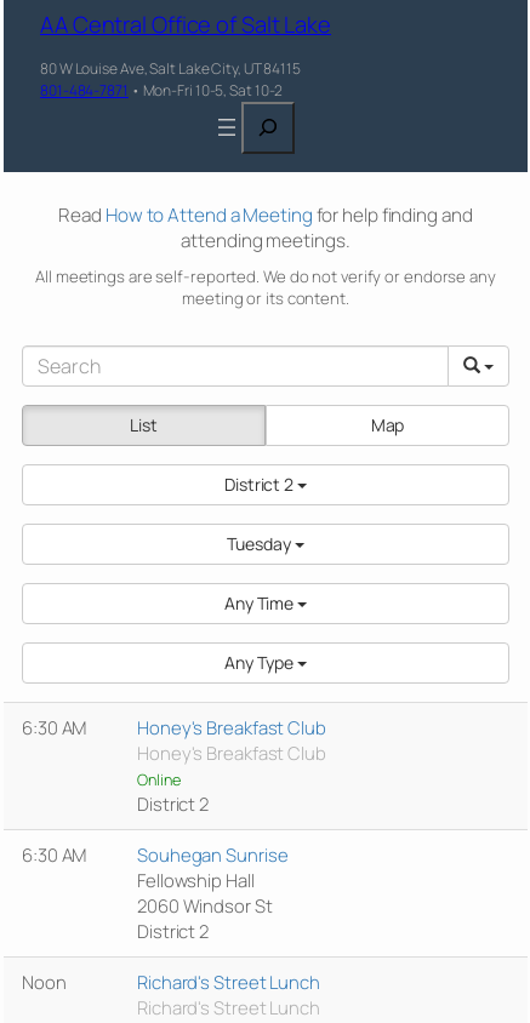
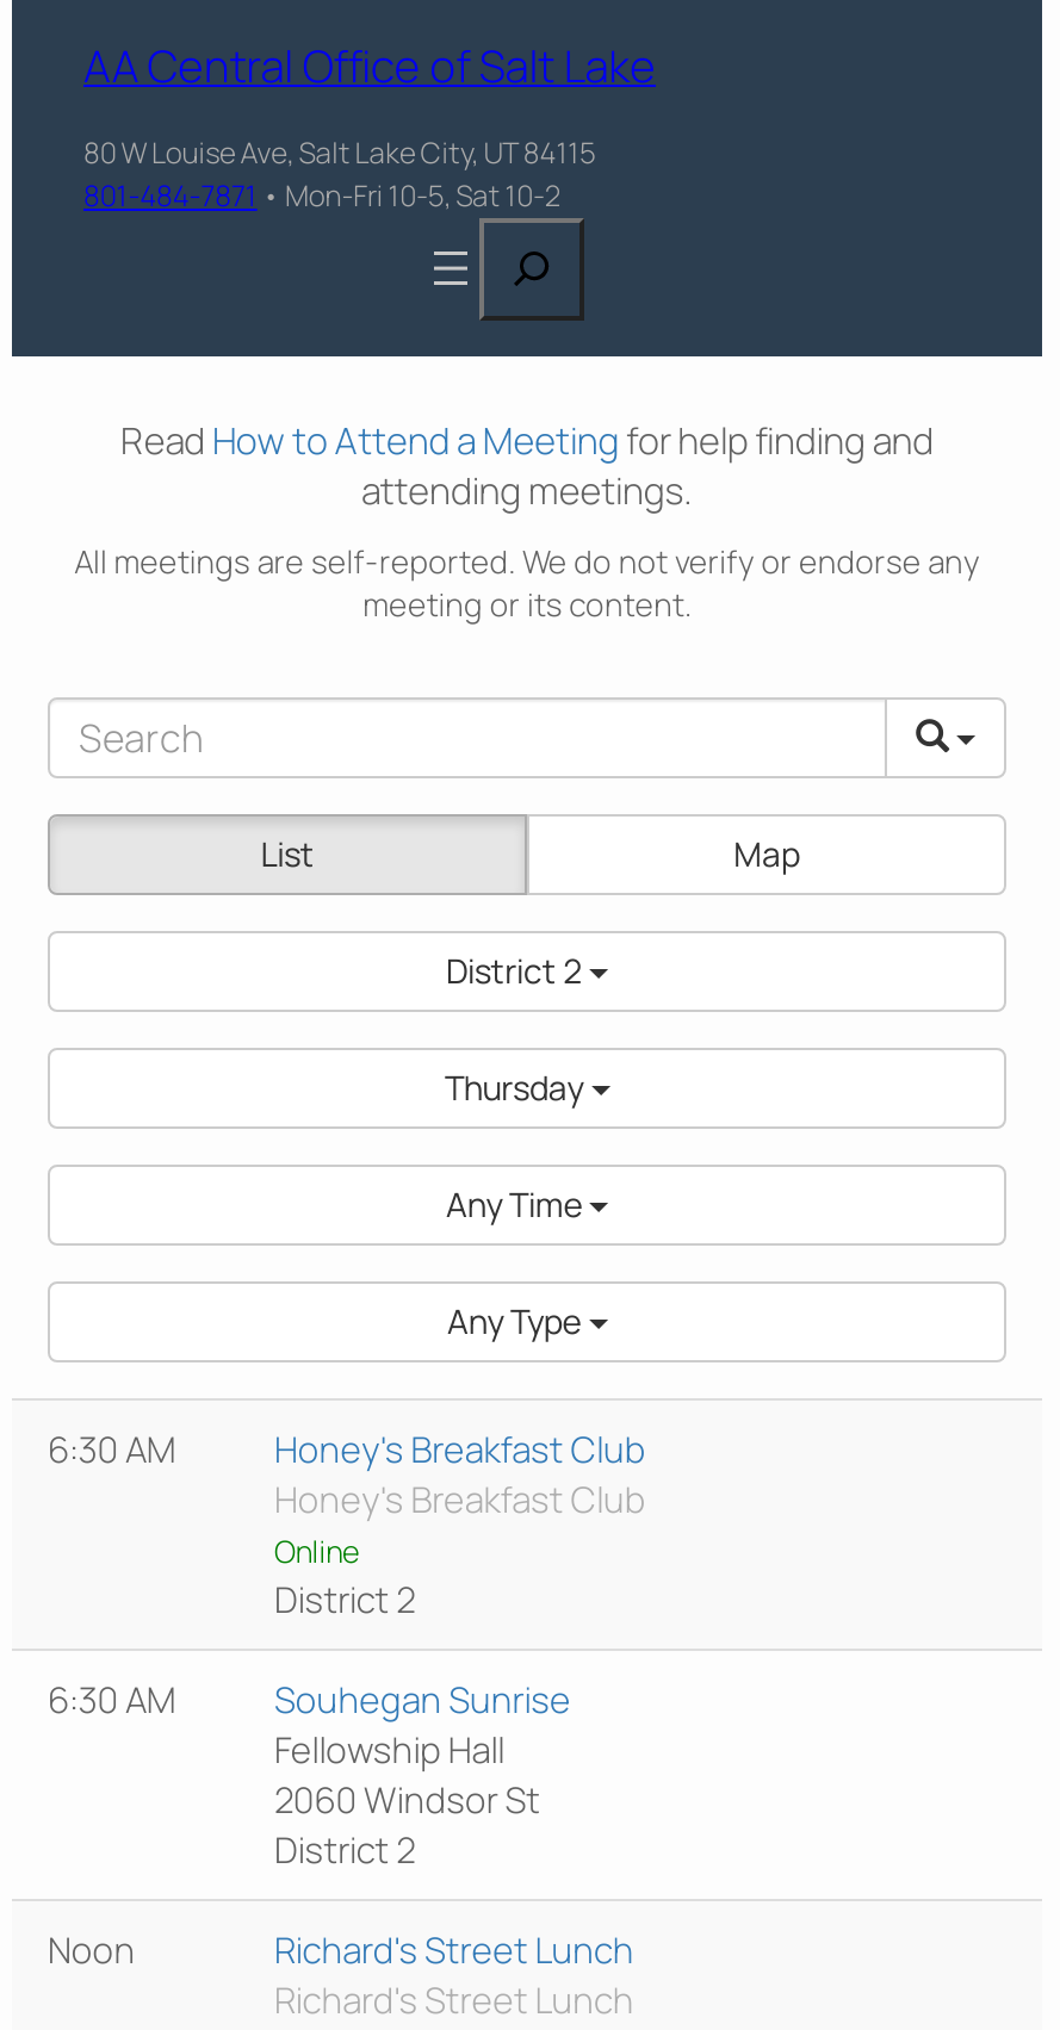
- Tuesday
+ Thursday
